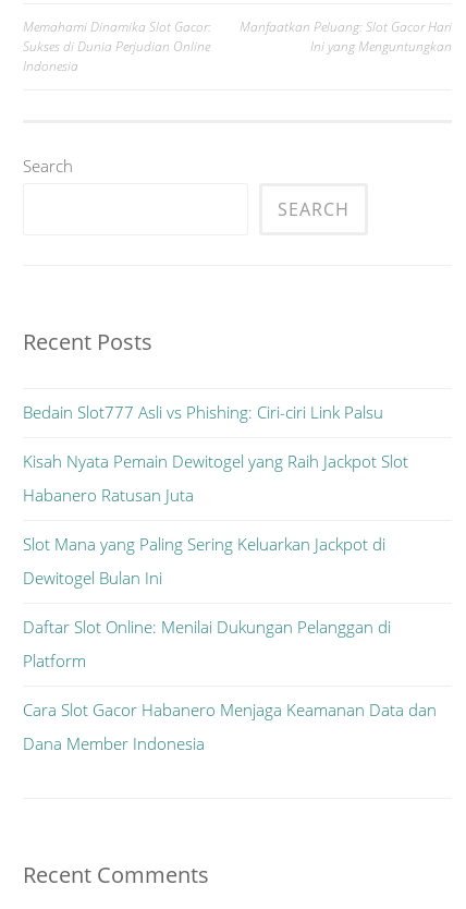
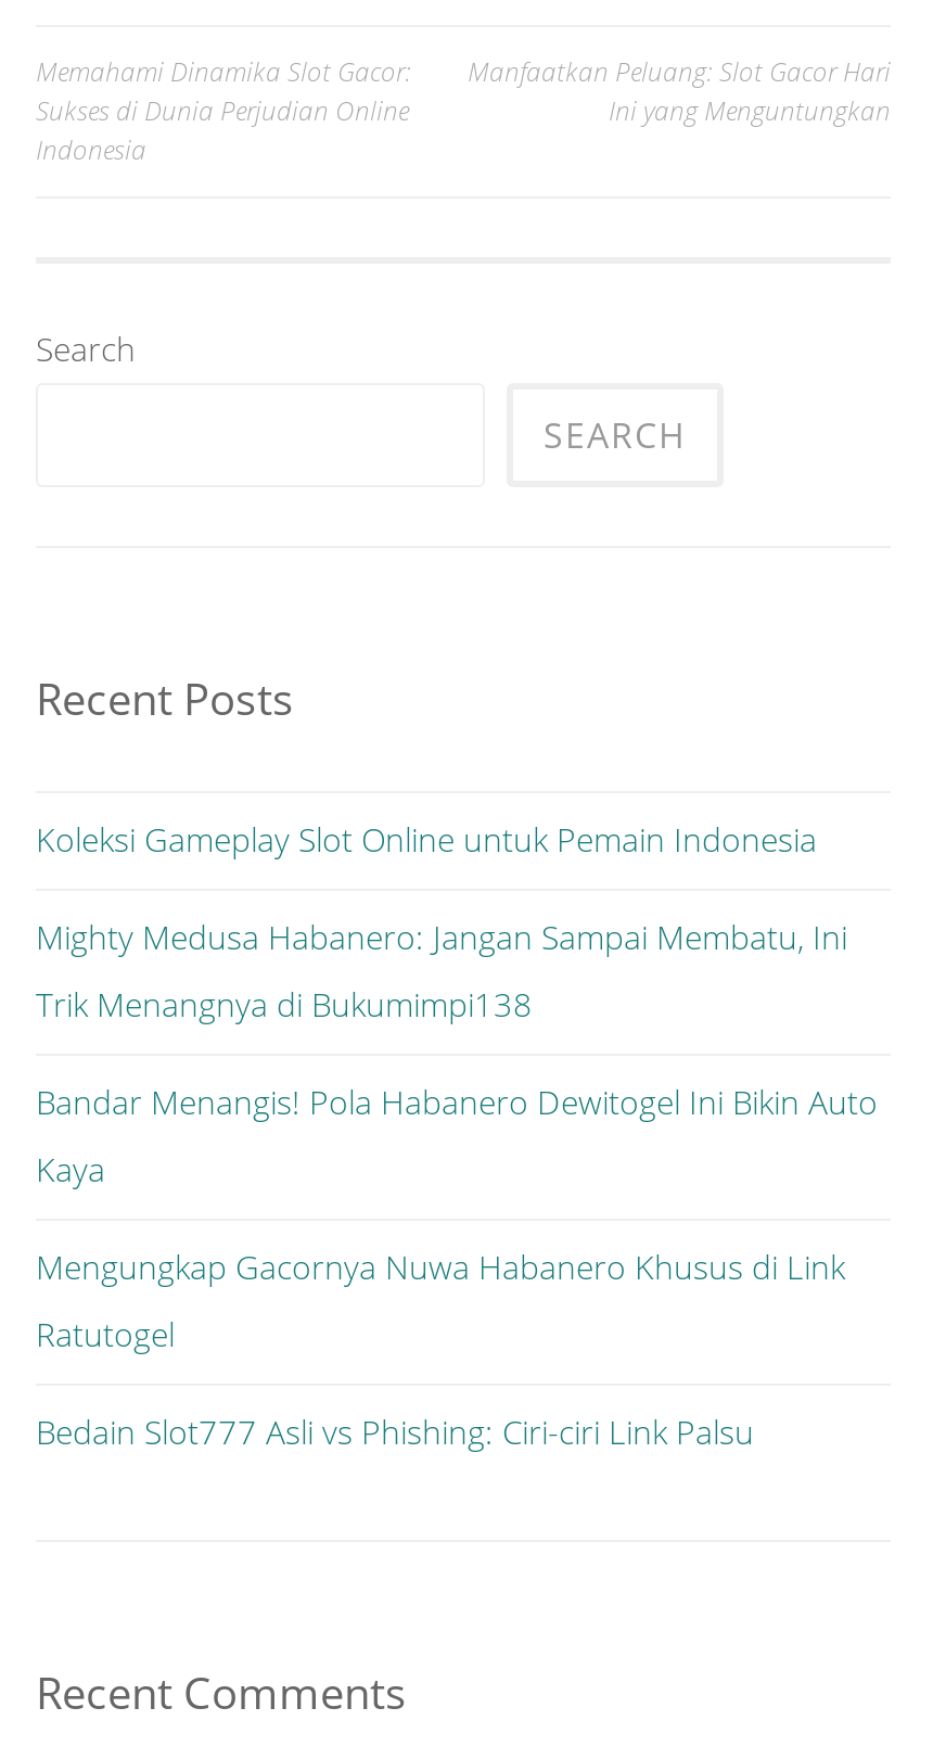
+ Koleksi Gameplay Slot Online untuk Pemain Indonesia
+ Mighty Medusa Habanero: Jangan Sampai Membatu, Ini
+ Trik Menangnya di Bukumimpi138
+ Bandar Menangis! Pola Habanero Dewitogel Ini Bikin Auto
+ Kaya
+ Mengungkap Gacornya Nuwa Habanero Khusus di Link
+ Ratutogel

moved down: Bedain Slot777 Asli vs Phishing: Ciri-ciri Link Palsu

- Kisah Nyata Pemain Dewitogel yang Raih Jackpot Slot
- Habanero Ratusan Juta
- Slot Mana yang Paling Sering Keluarkan Jackpot di
- Dewitogel Bulan Ini
- Daftar Slot Online: Menilai Dukungan Pelanggan di
- Platform
- Cara Slot Gacor Habanero Menjaga Keamanan Data dan
- Dana Member Indonesia
